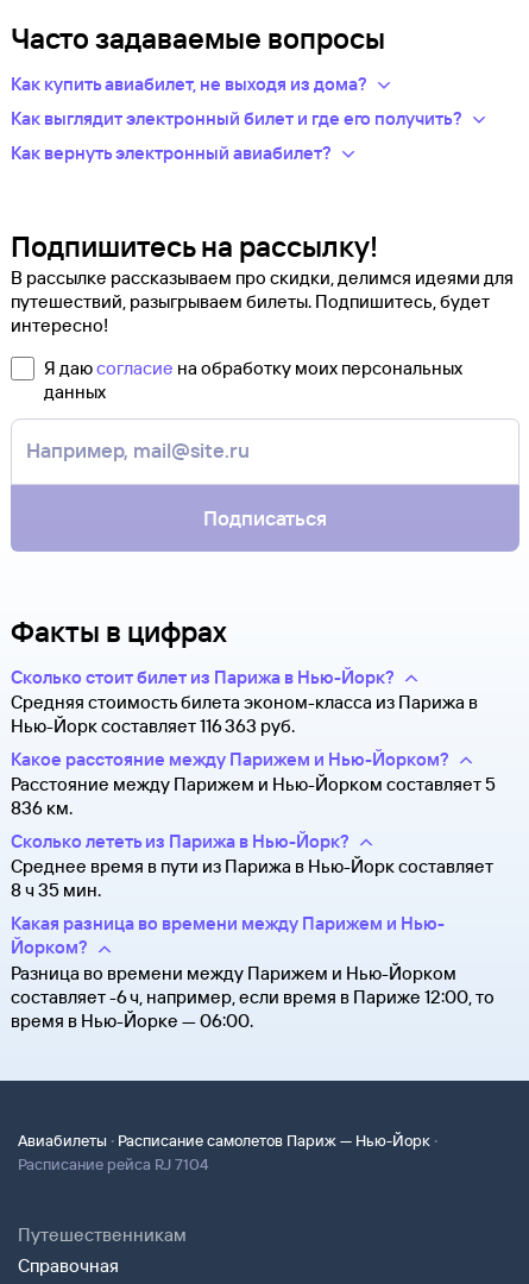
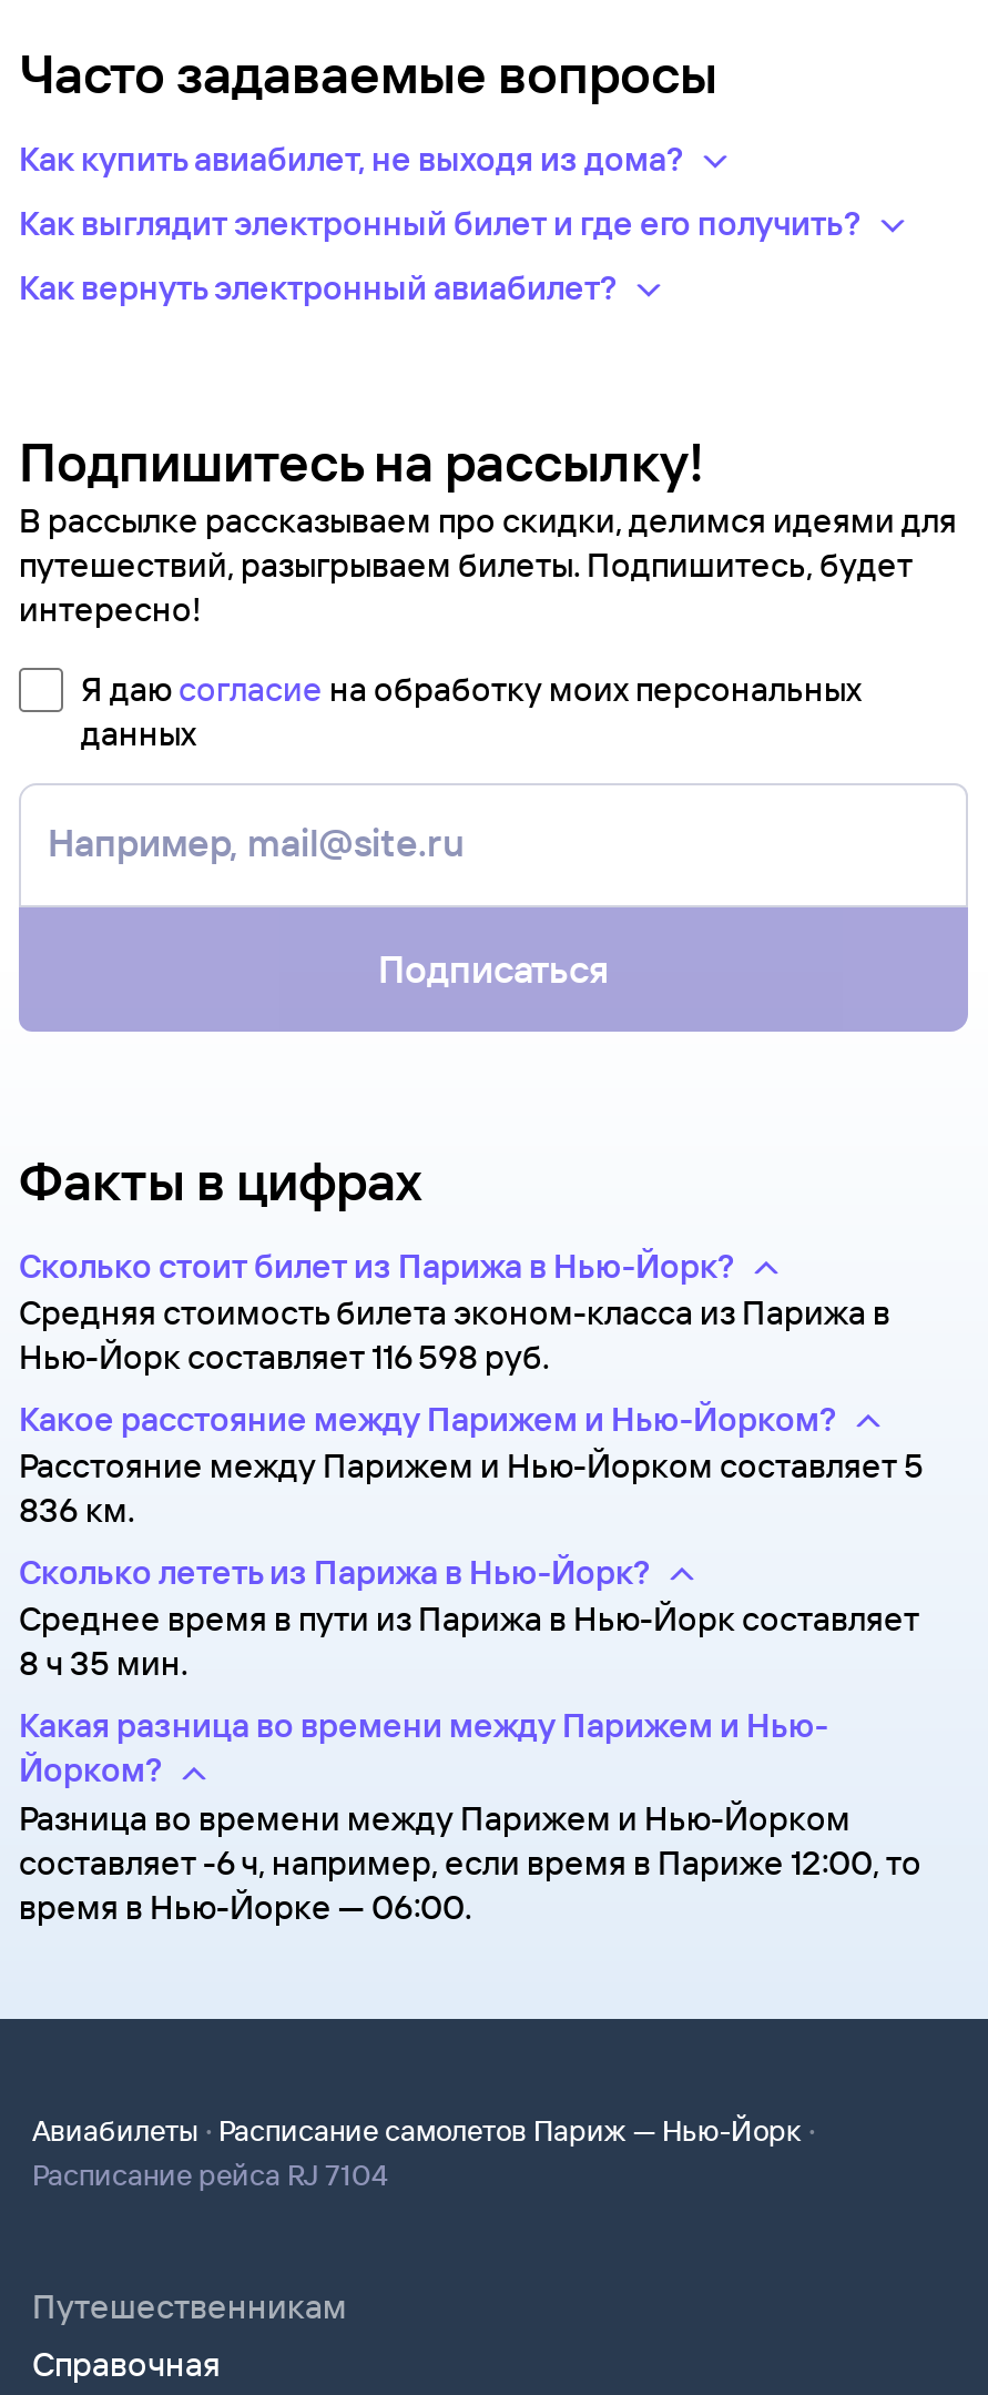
- Нью-Йорк составляет 116 363 руб.
+ Нью-Йорк составляет 116 598 руб.
